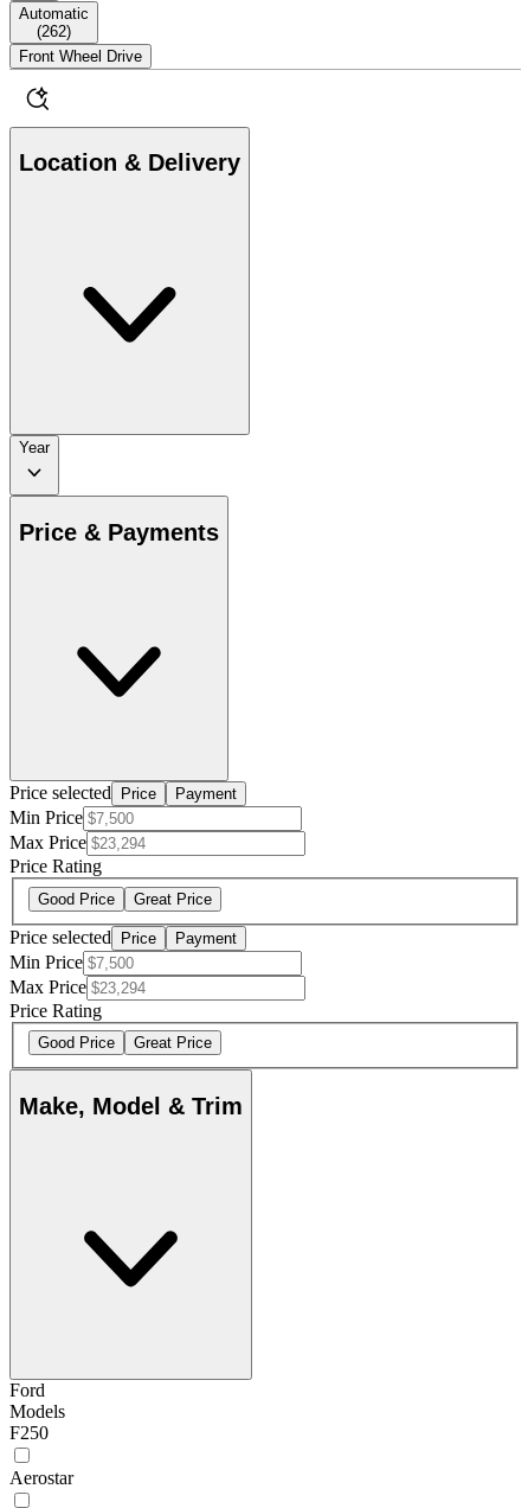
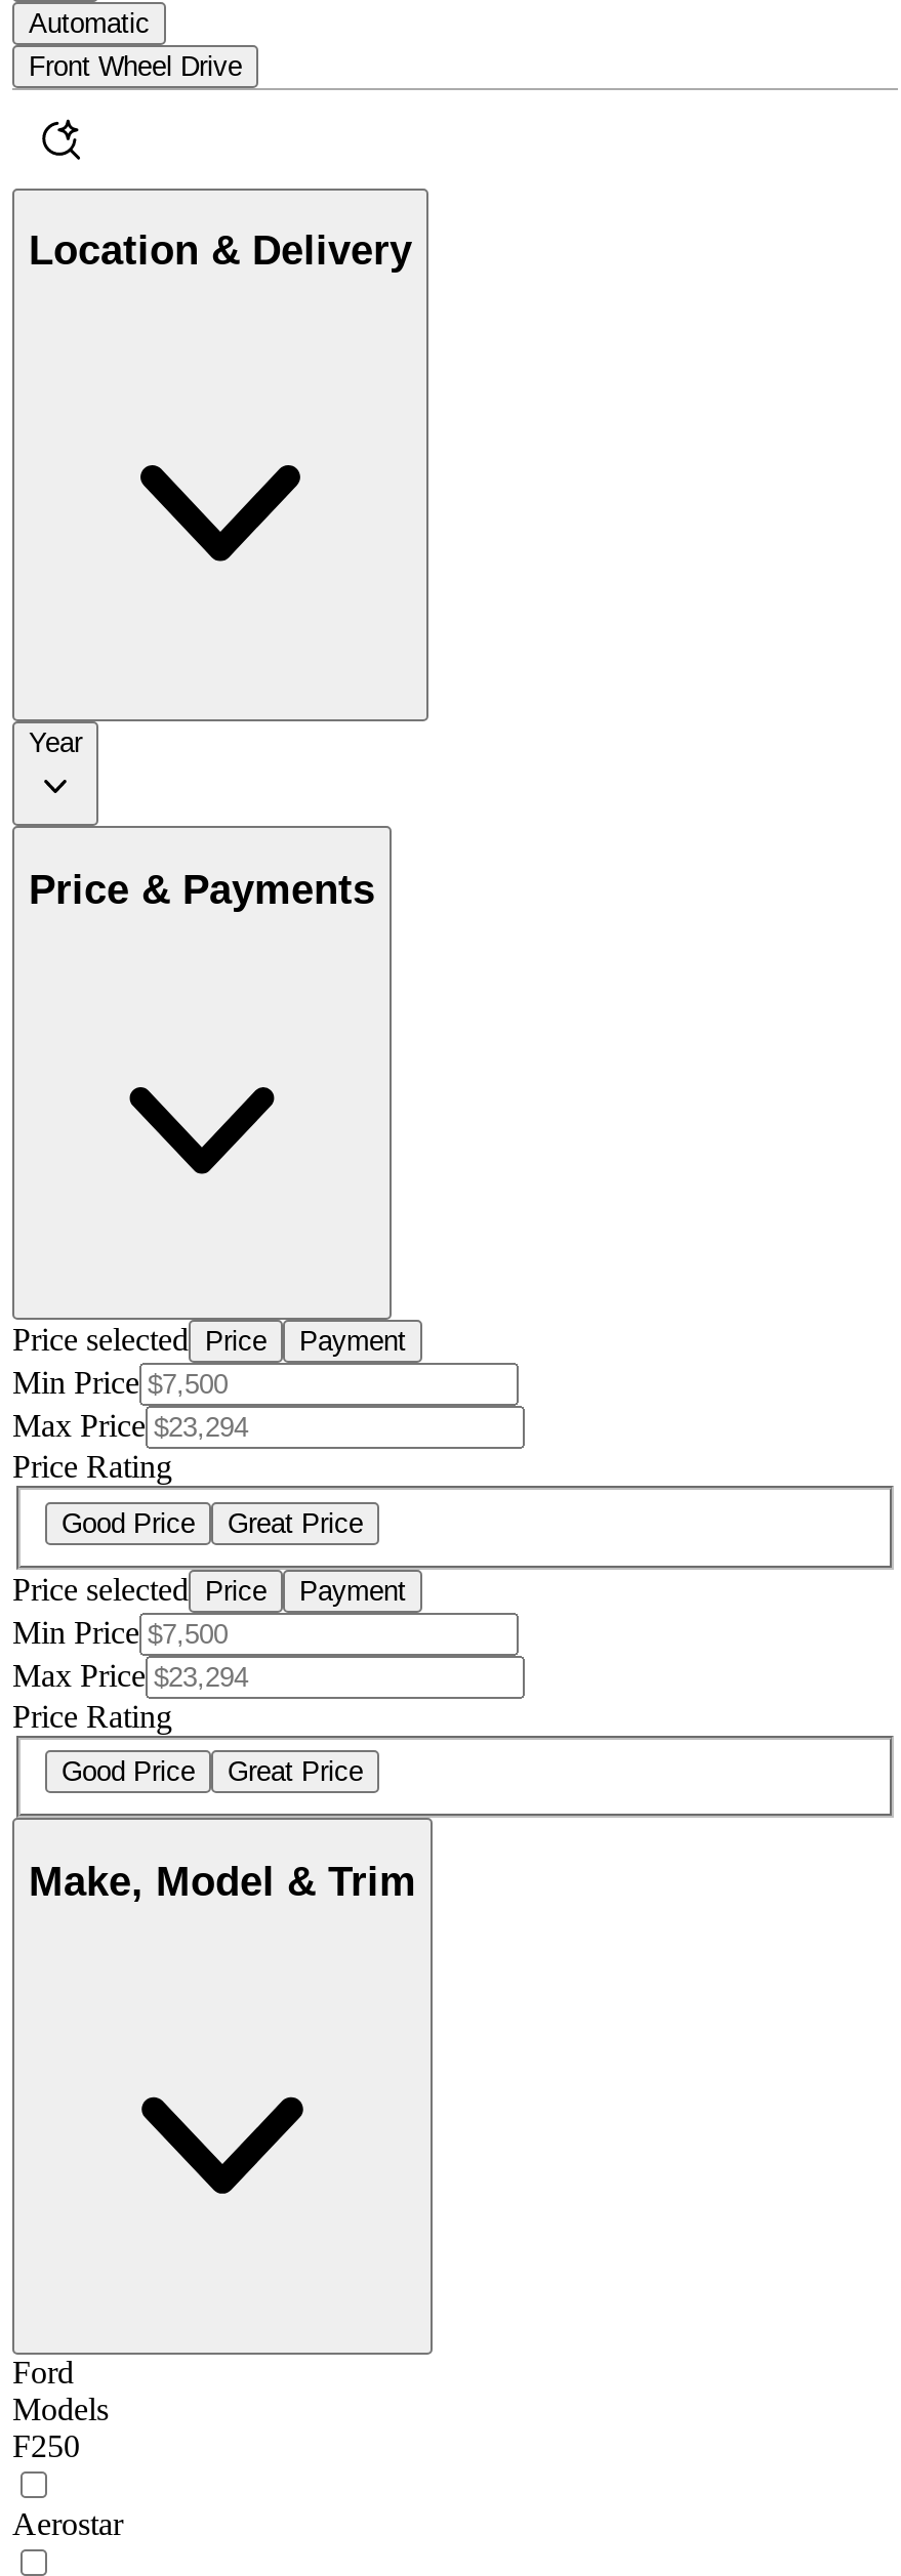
- (262)
